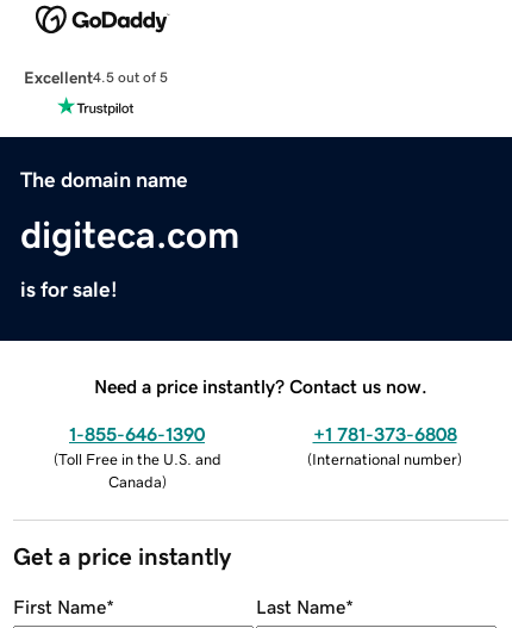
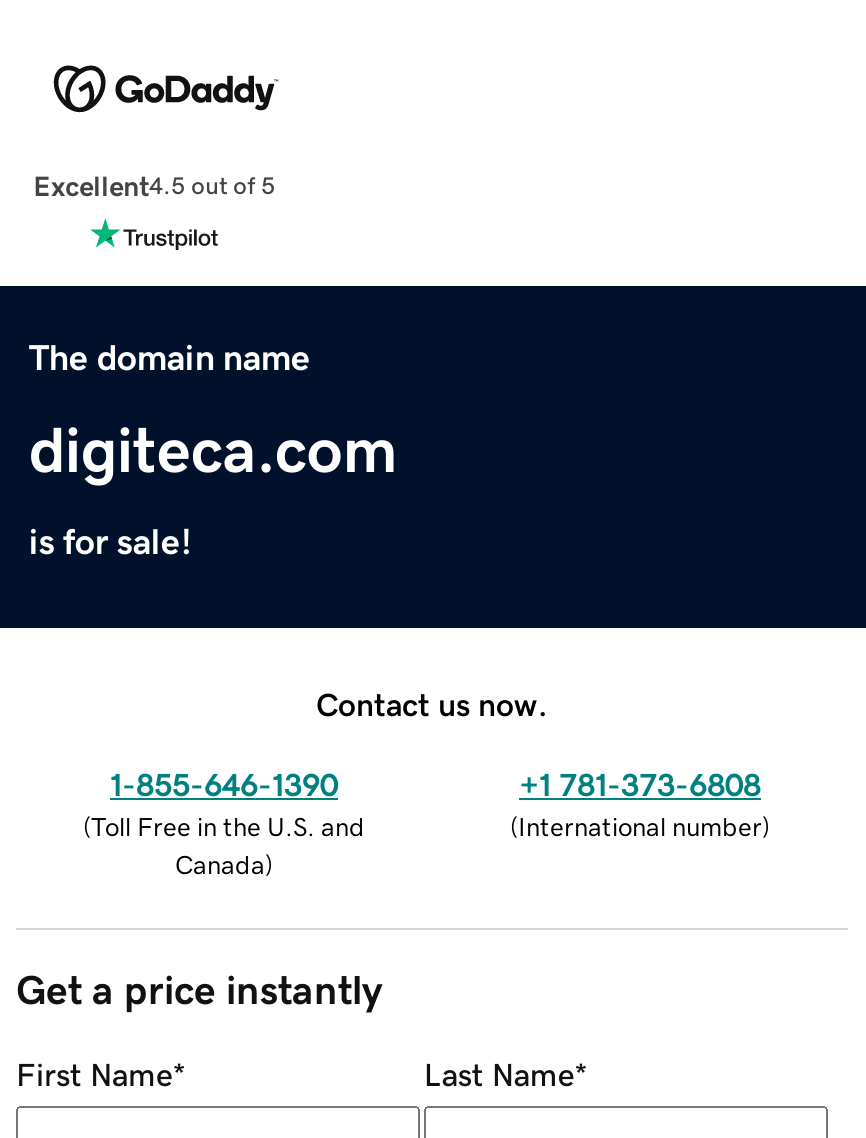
- Need a price instantly? Contact us now.
+ Contact us now.
